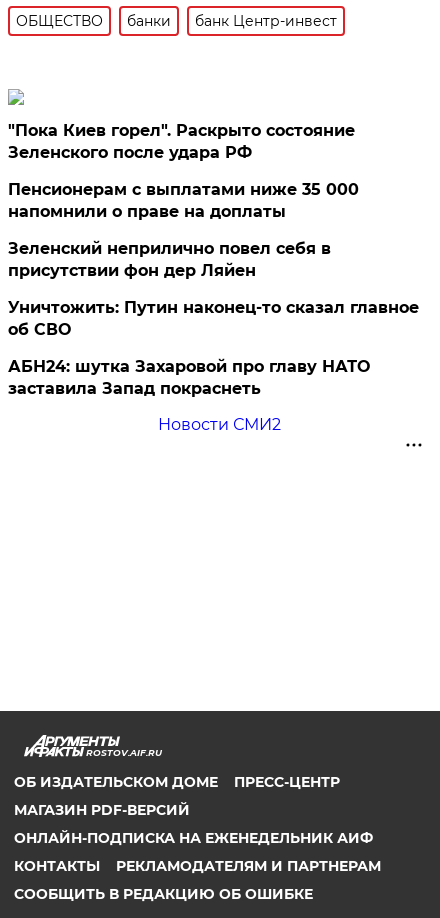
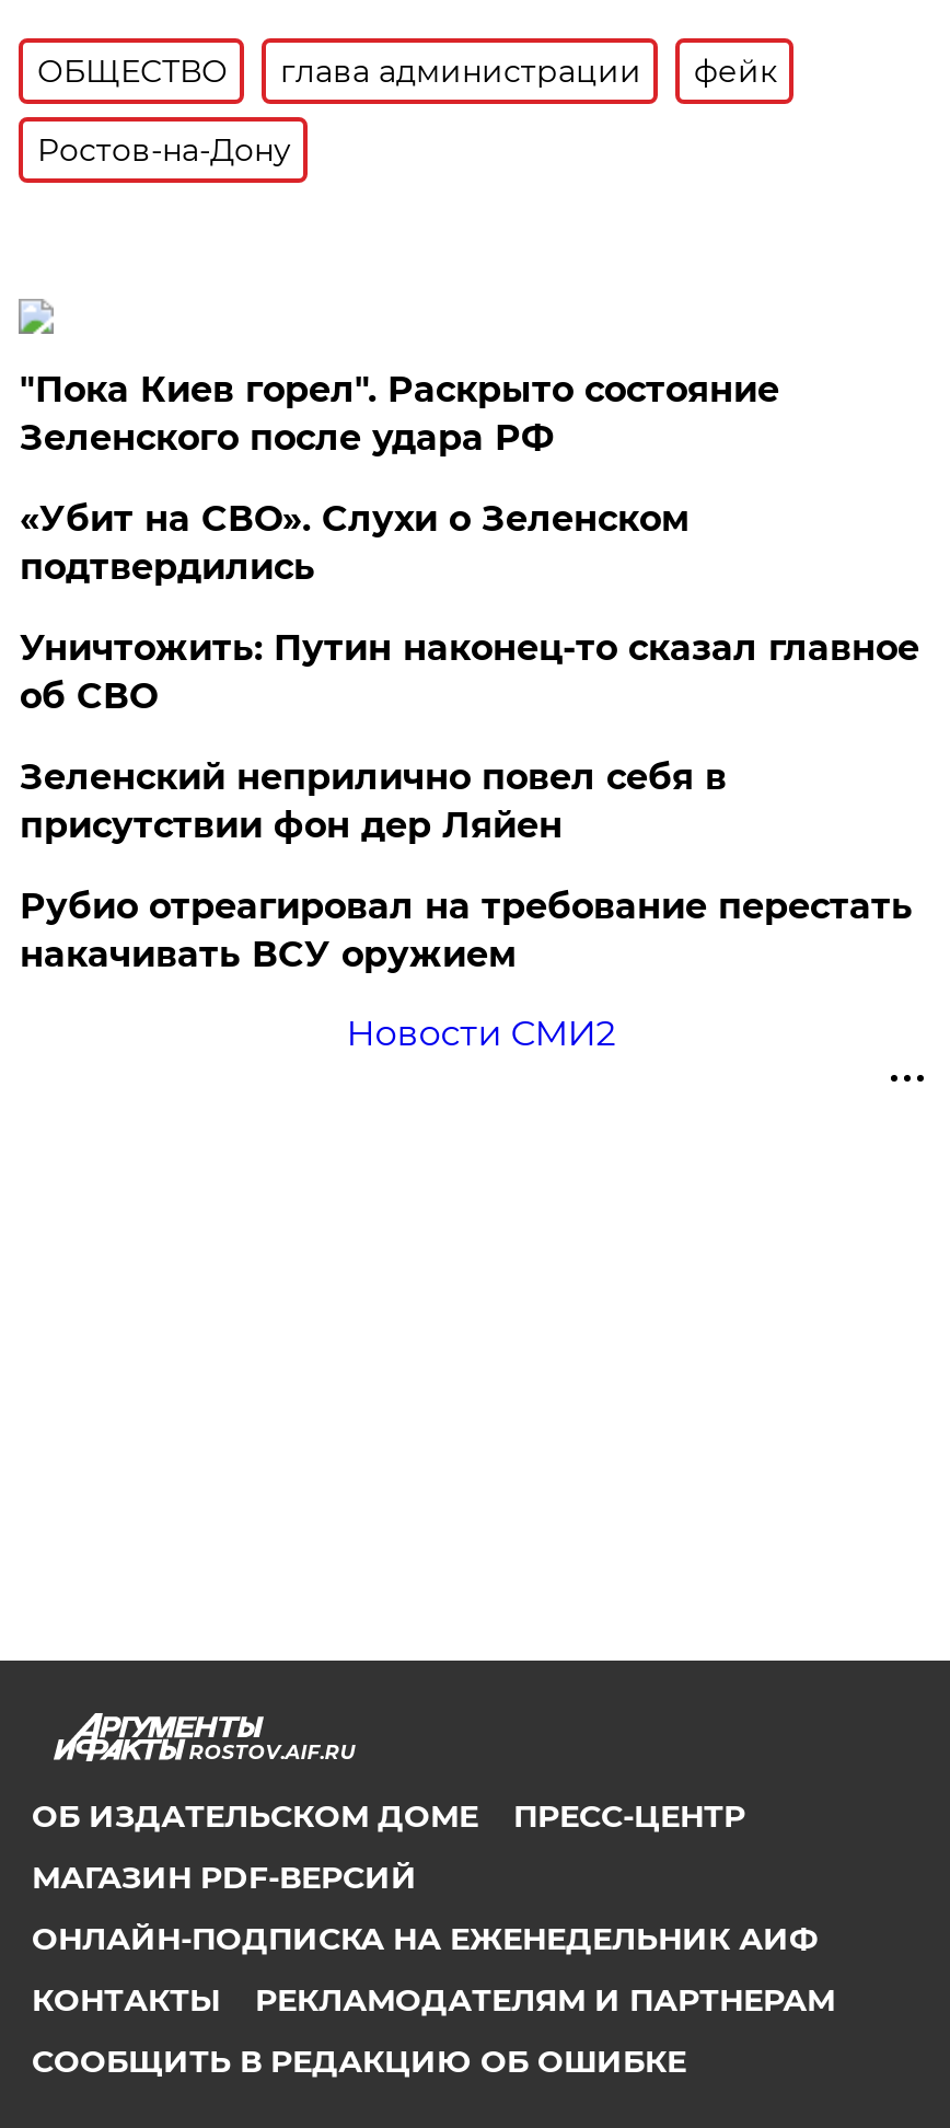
- банки
- банк Центр-инвест
+ глава администрации
+ фейк
+ Ростов-на-Дону

- Пенсионерам с выплатами ниже 35 000
- напомнили о праве на доплаты
+ «Убит на СВО». Слухи о Зеленском
+ подтвердились

moved down: Зеленский неприлично повел cебя в | присутствии фон дер Ляйен

moved up: Уничтожить: Путин наконец-то сказал главное | об СВО

- АБН24: шутка Захаровой про главу НАТО
- заставила Запад покраснеть
+ Рубио отреагировал на требование перестать
+ накачивать ВСУ оружием
